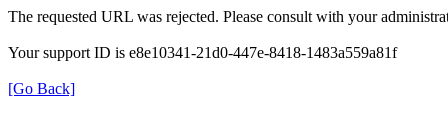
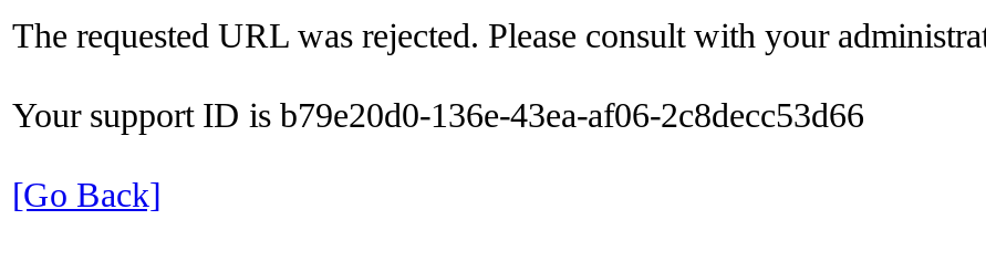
- Your support ID is e8e10341-21d0-447e-8418-1483a559a81f
+ Your support ID is b79e20d0-136e-43ea-af06-2c8decc53d66
